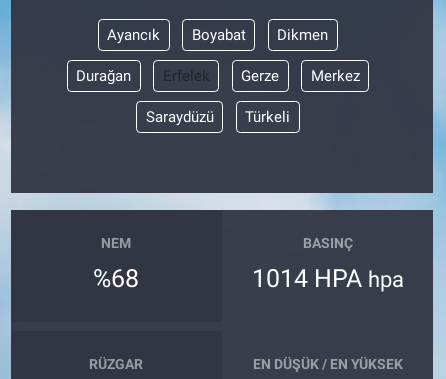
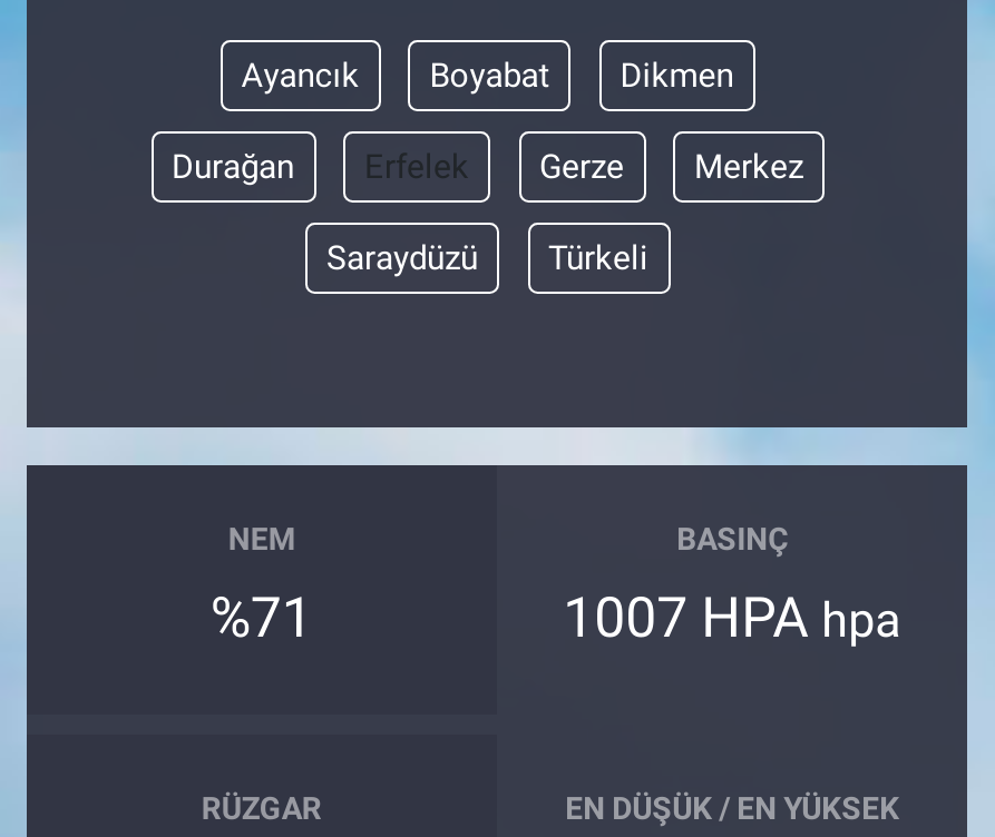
- %68
+ %71

- 1014 HPA hpa
+ 1007 HPA hpa
